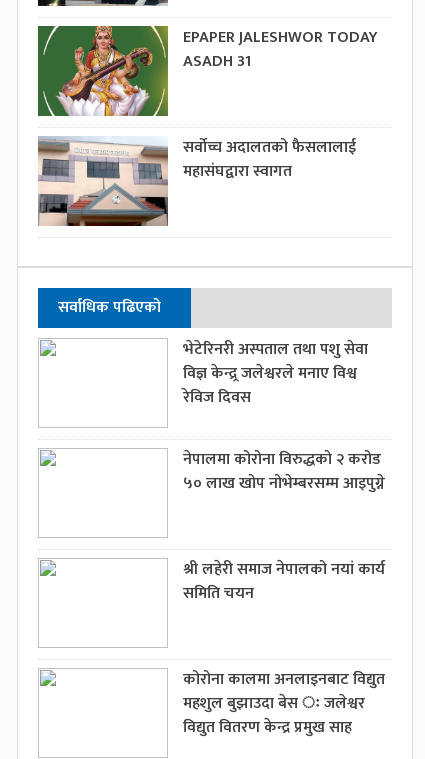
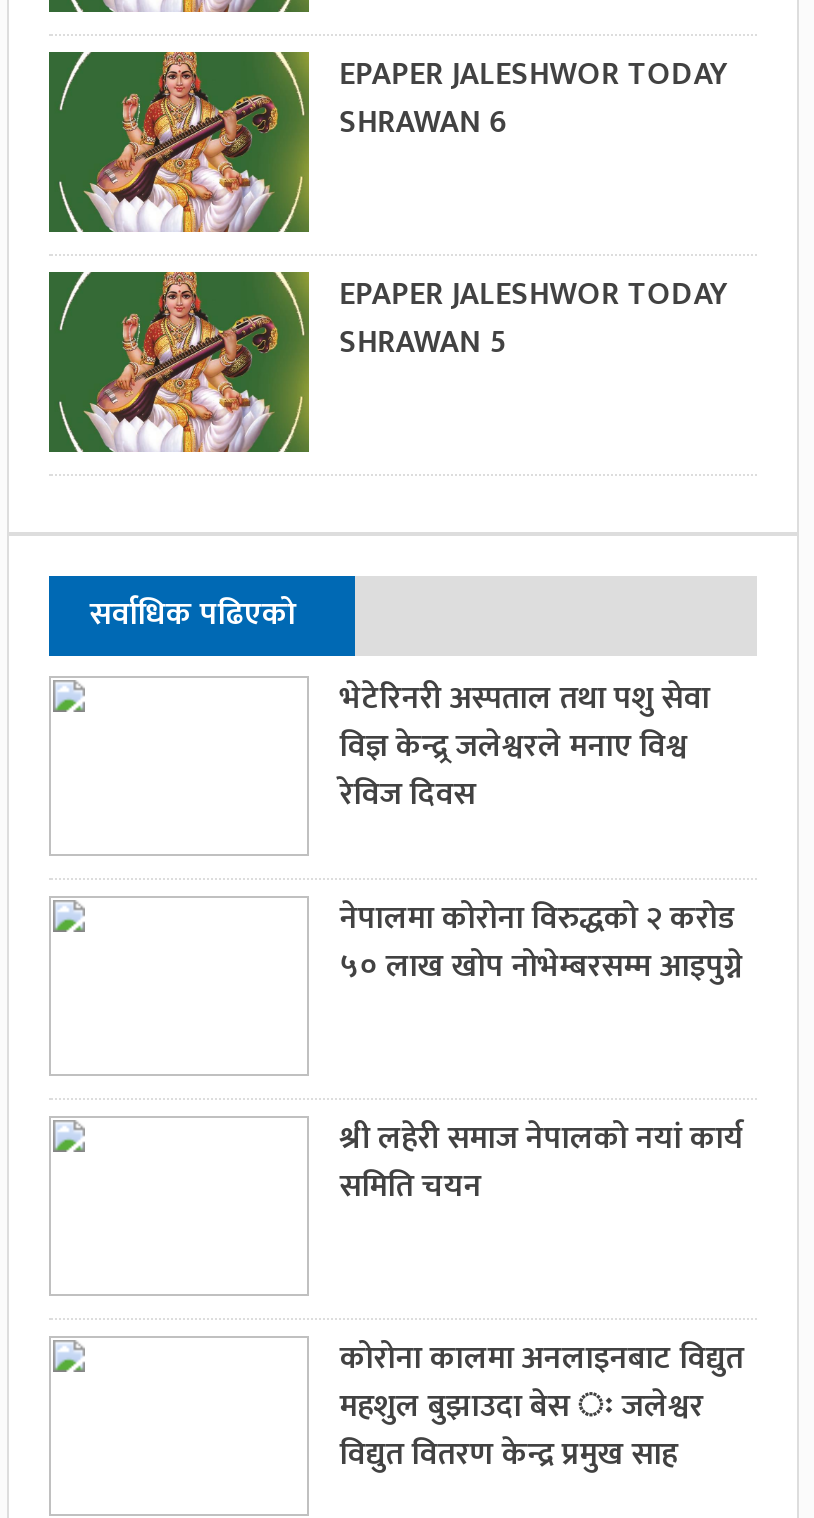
- ASADH 31
+ SHRAWAN 6

- [image]
- सर्वोच्च अदालतको फैसलालाई
- महासंघद्वारा स्वागत
+ [image]
+ EPAPER JALESHWOR TODAY
+ SHRAWAN 5
